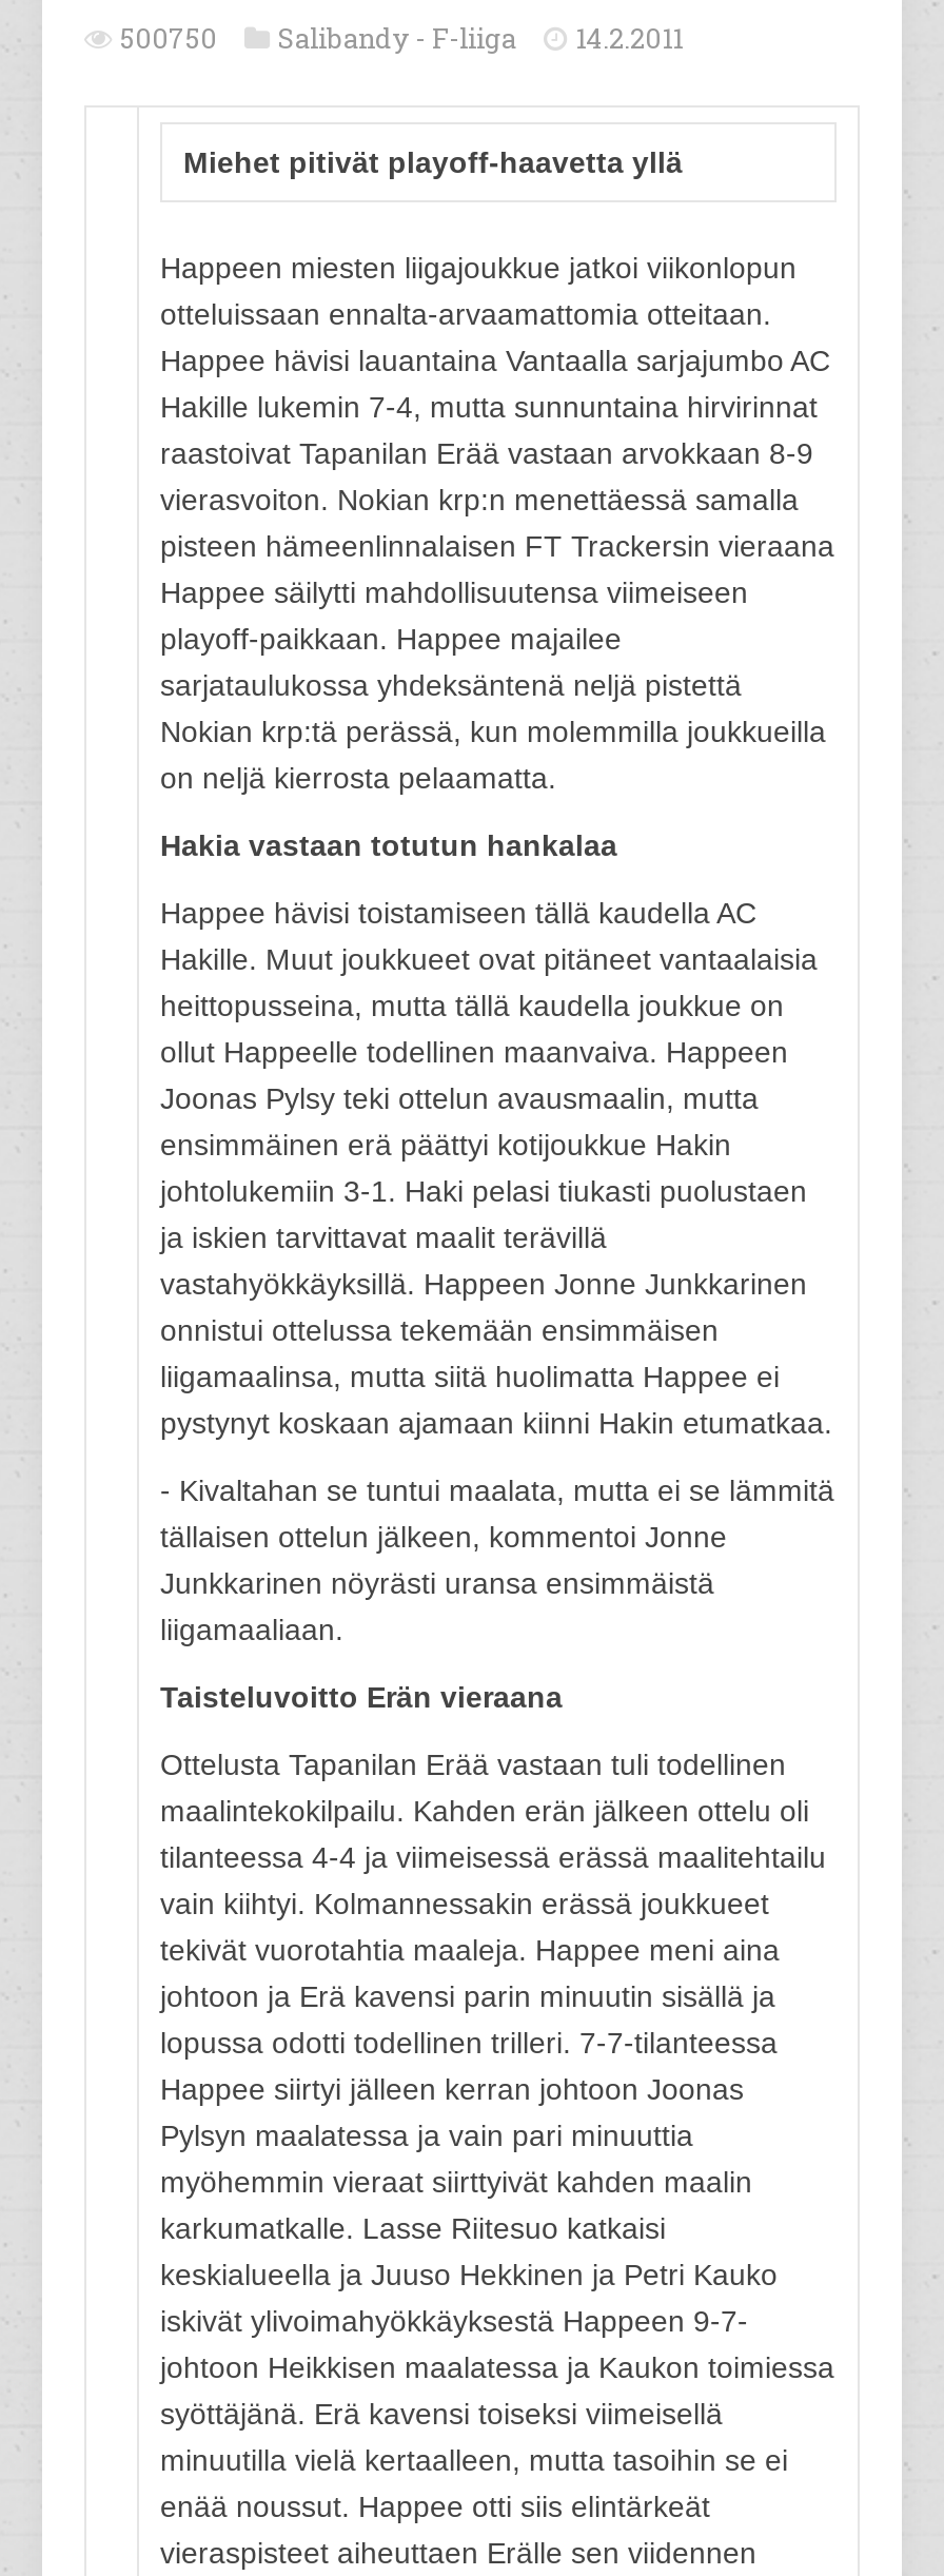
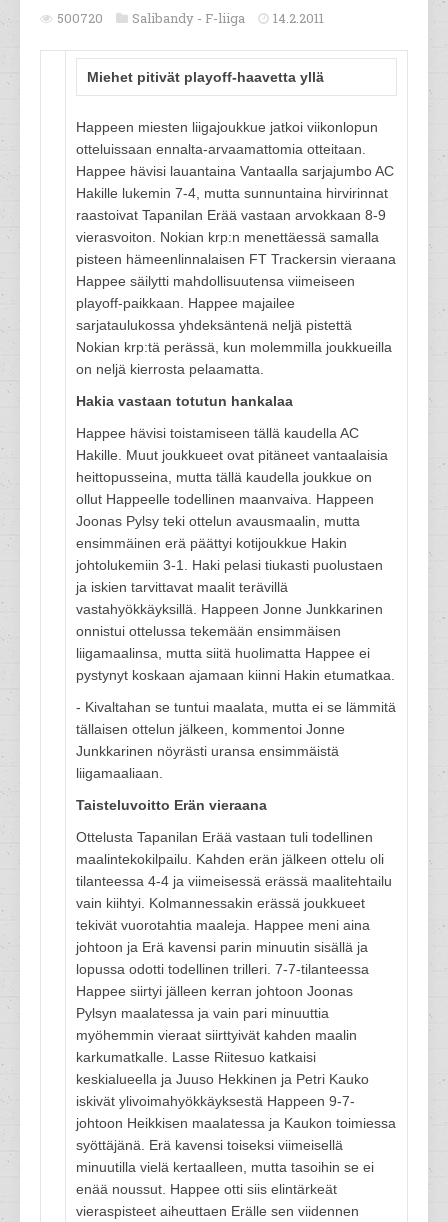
- 500750 Salibandy - F-liiga 14.2.2011
+ 500720 Salibandy - F-liiga 14.2.2011
